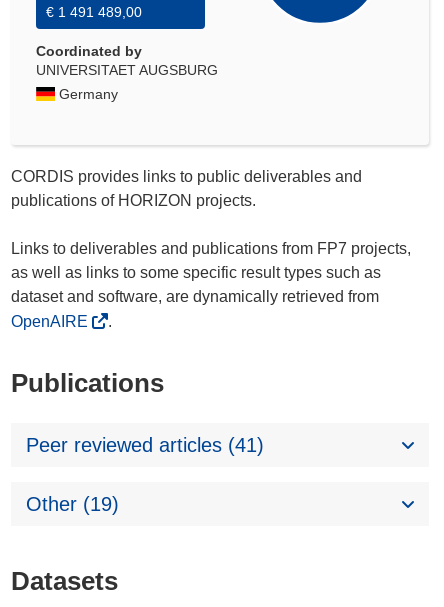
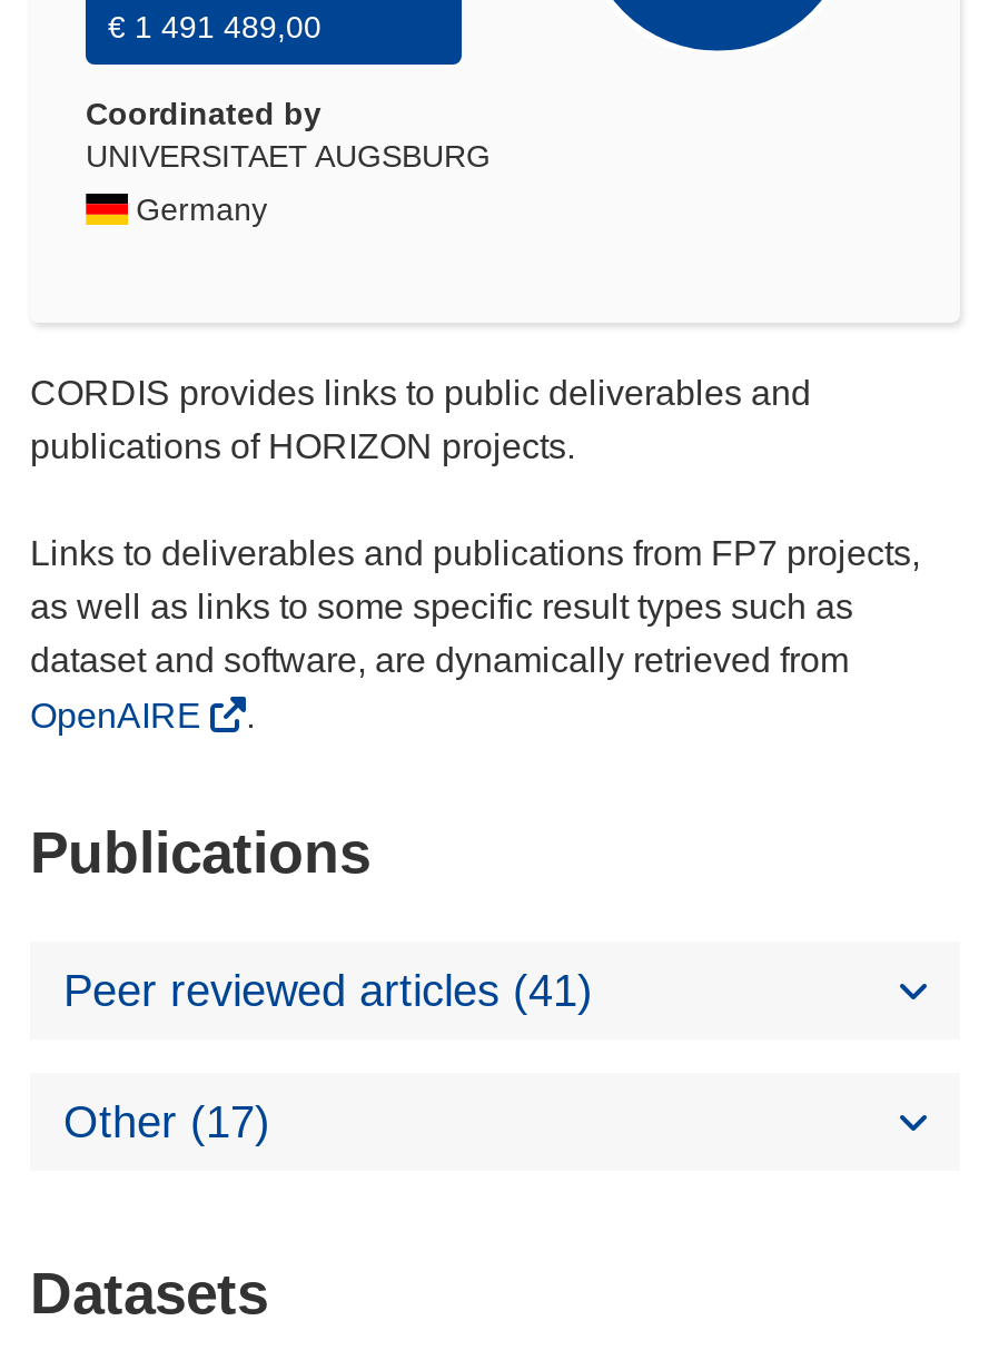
- Other (19)
+ Other (17)
